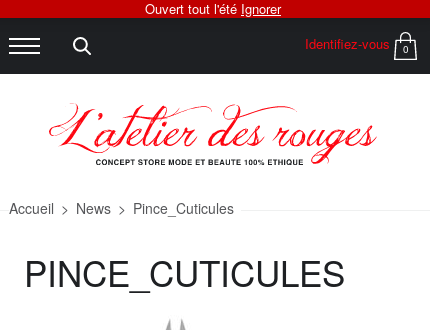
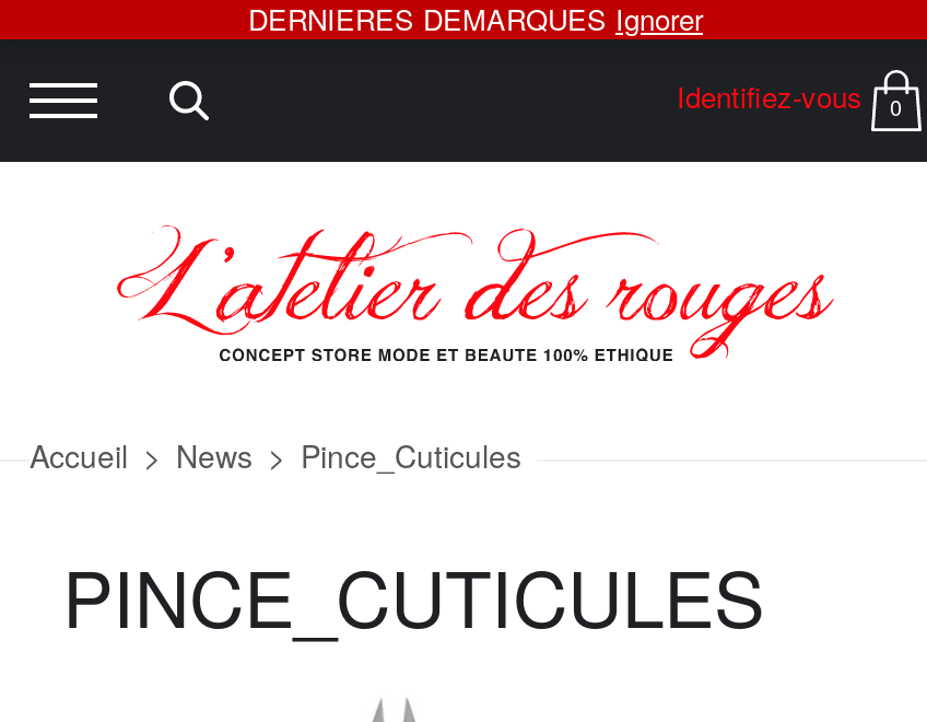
- Ouvert tout l'été Ignorer
+ DERNIERES DEMARQUES Ignorer
